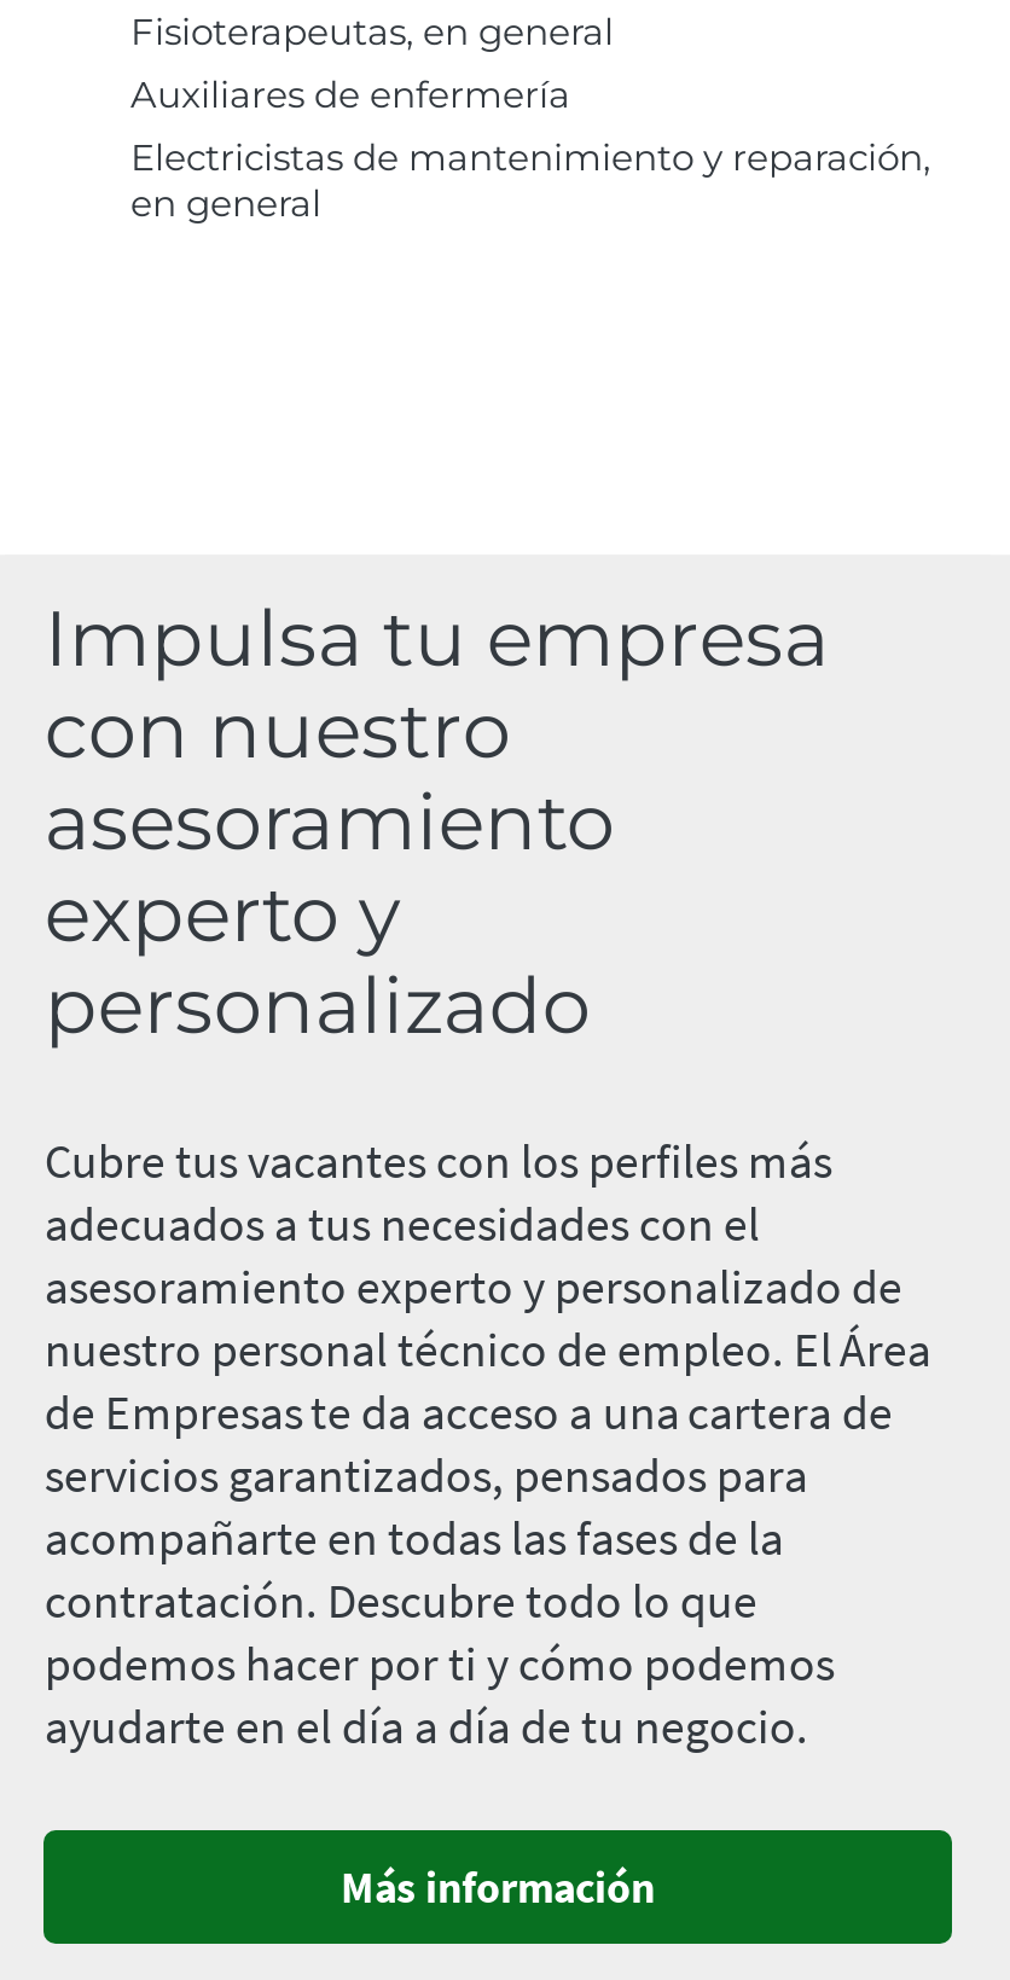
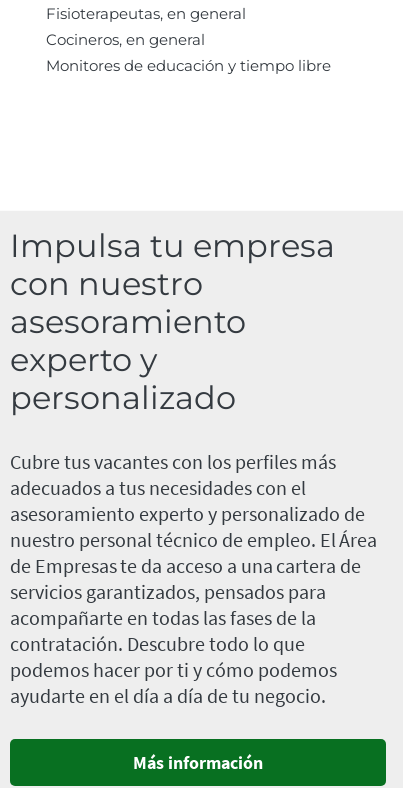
- Auxiliares de enfermería
- Electricistas de mantenimiento y reparación,
- en general
+ Cocineros, en general
+ Monitores de educación y tiempo libre
